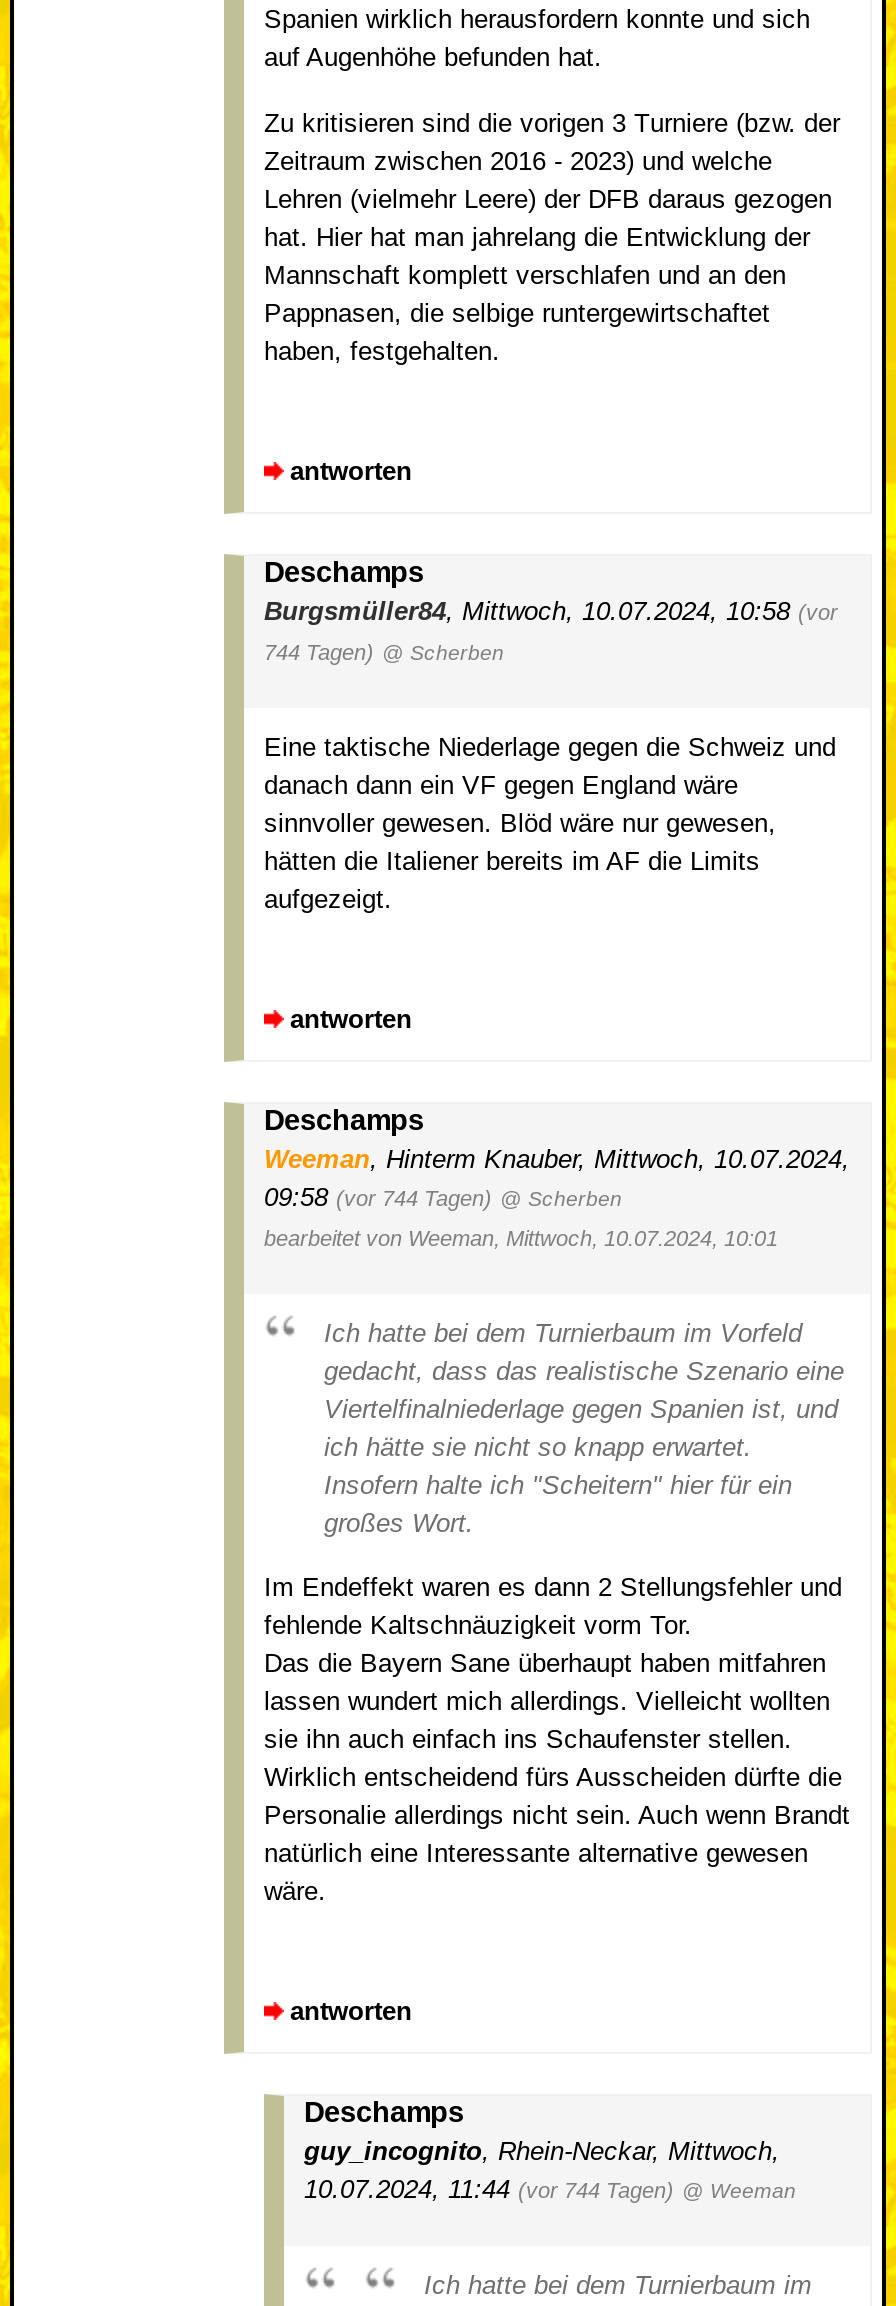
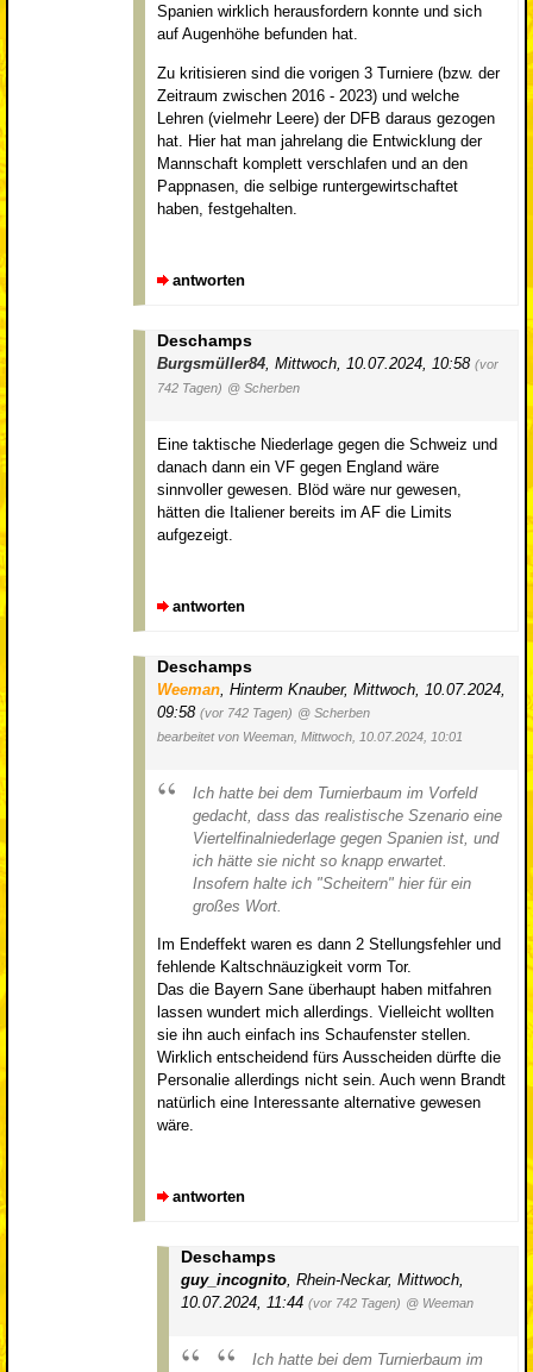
- 744 Tagen) @ Scherben
+ 742 Tagen) @ Scherben

- 09:58 (vor 744 Tagen) @ Scherben
+ 09:58 (vor 742 Tagen) @ Scherben

- 10.07.2024, 11:44 (vor 744 Tagen) @ Weeman
+ 10.07.2024, 11:44 (vor 742 Tagen) @ Weeman
